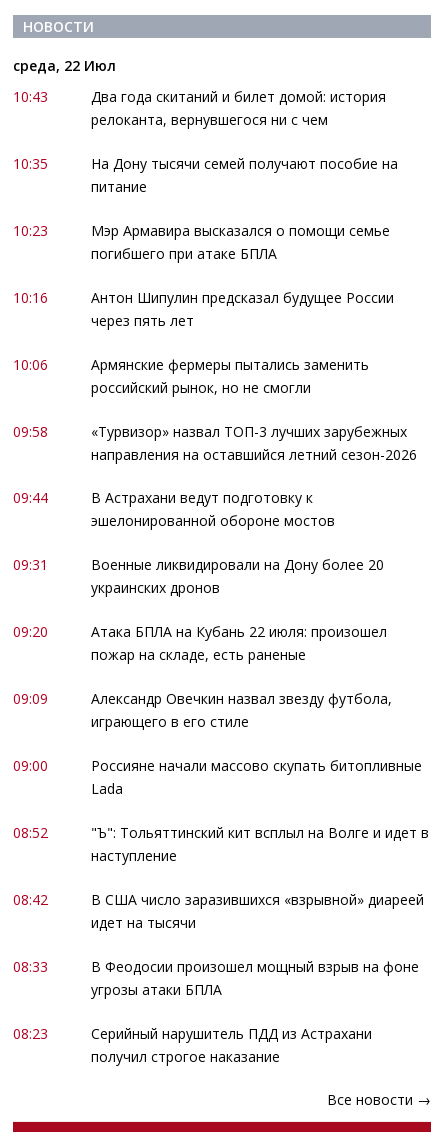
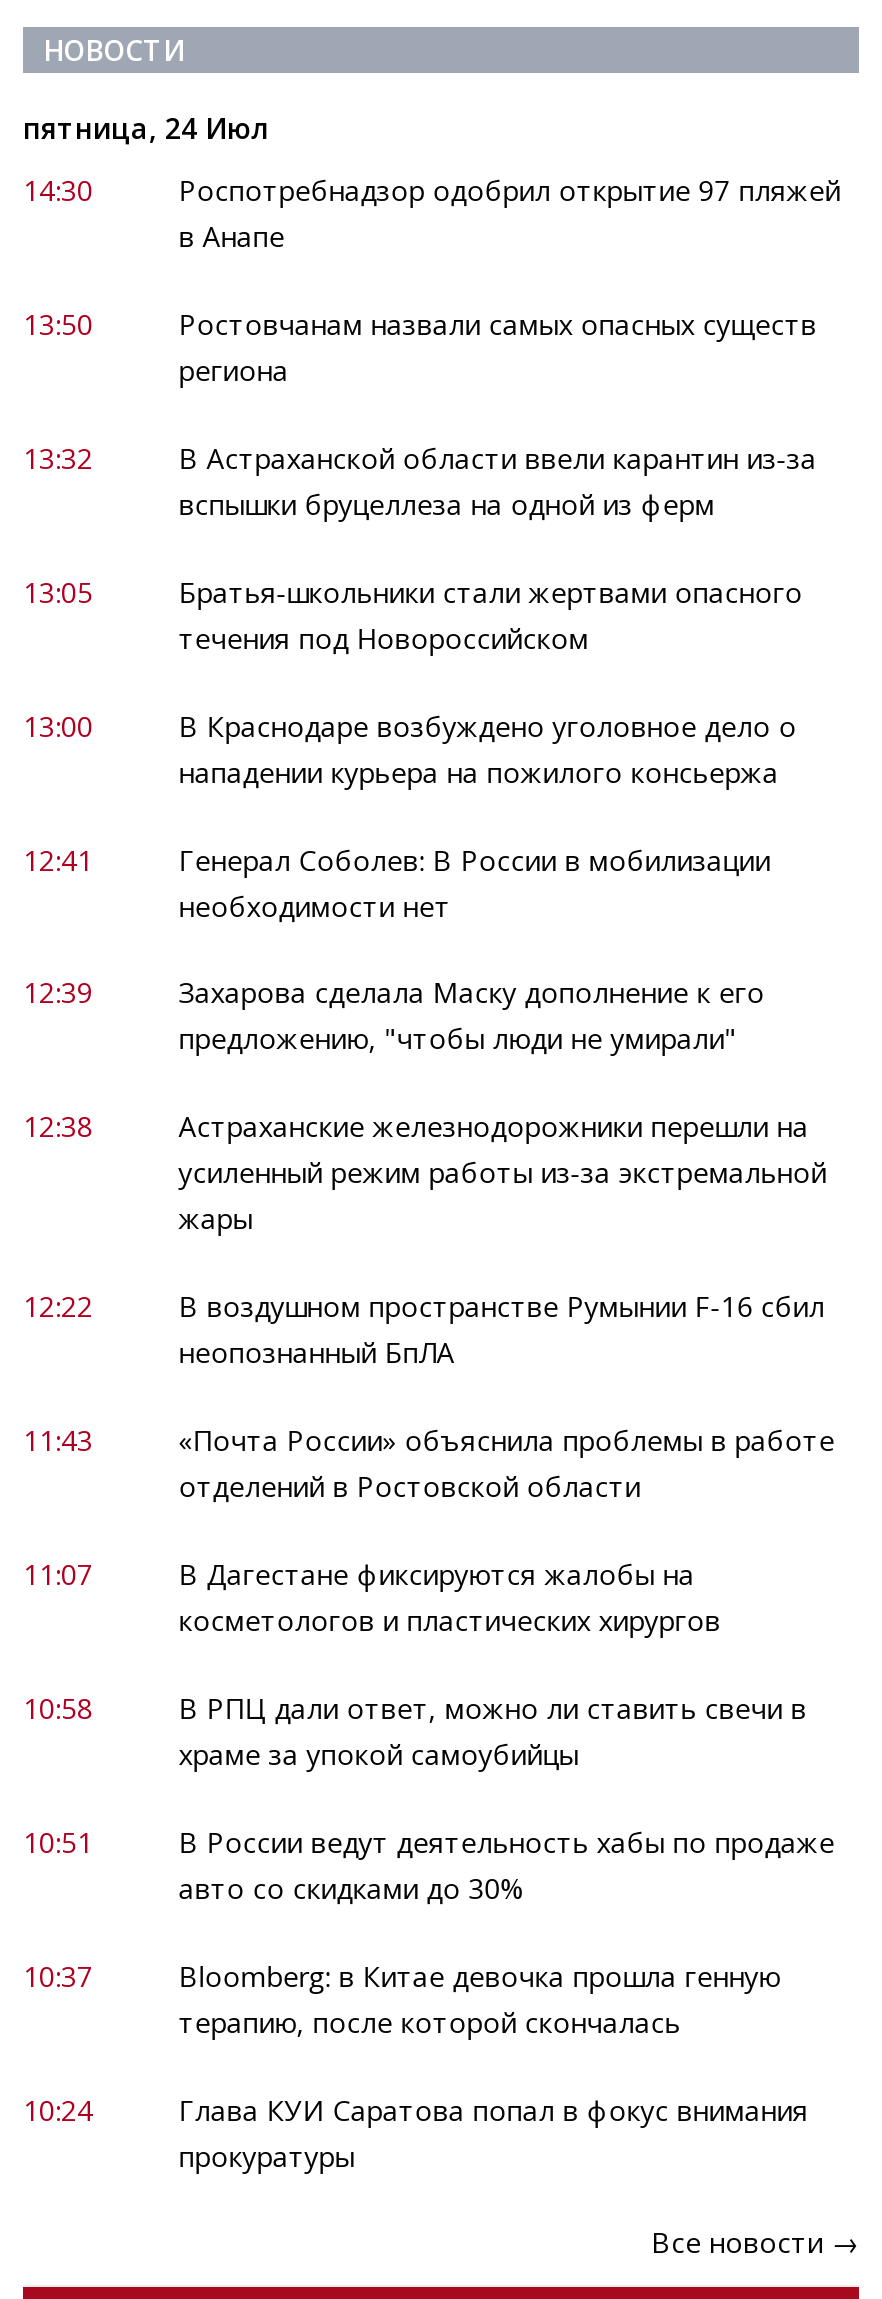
- среда, 22 Июл
+ пятница, 24 Июл

- 10:43
- Два года скитаний и билет домой: история
- релоканта, вернувшегося ни с чем
+ 14:30
+ Роспотребнадзор одобрил открытие 97 пляжей
+ в Анапе

- 10:35
- На Дону тысячи семей получают пособие на
- питание
+ 13:50
+ Ростовчанам назвали самых опасных существ
+ региона

- 10:23
- Мэр Армавира высказался о помощи семье
- погибшего при атаке БПЛА
+ 13:32
+ В Астраханской области ввели карантин из-за
+ вспышки бруцеллеза на одной из ферм

- 10:16
- Антон Шипулин предсказал будущее России
- через пять лет
+ 13:05
+ Братья-школьники стали жертвами опасного
+ течения под Новороссийском

- 10:06
- Армянские фермеры пытались заменить
- российский рынок, но не смогли
+ 13:00
+ В Краснодаре возбуждено уголовное дело о
+ нападении курьера на пожилого консьержа

- 09:58
- «Турвизор» назвал ТОП-3 лучших зарубежных
- направления на оставшийся летний сезон-2026
+ 12:41
+ Генерал Соболев: В России в мобилизации
+ необходимости нет

- 09:44
- В Астрахани ведут подготовку к
- эшелонированной обороне мостов
+ 12:39
+ Захарова сделала Маску дополнение к его
+ предложению, "чтобы люди не умирали"

- 09:31
- Военные ликвидировали на Дону более 20
- украинских дронов
+ 12:38
+ Астраханские железнодорожники перешли на
+ усиленный режим работы из-за экстремальной
+ жары

- 09:20
- Атака БПЛА на Кубань 22 июля: произошел
- пожар на складе, есть раненые
+ 12:22
+ В воздушном пространстве Румынии F-16 сбил
+ неопознанный БпЛА

- 09:09
- Александр Овечкин назвал звезду футбола,
- играющего в его стиле
+ 11:43
+ «Почта России» объяснила проблемы в работе
+ отделений в Ростовской области

- 09:00
- Россияне начали массово скупать битопливные
- Lada
+ 11:07
+ В Дагестане фиксируются жалобы на
+ косметологов и пластических хирургов

- 08:52
- "Ъ": Тольяттинский кит всплыл на Волге и идет в
- наступление
+ 10:58
+ В РПЦ дали ответ, можно ли ставить свечи в
+ храме за упокой самоубийцы

- 08:42
- В США число заразившихся «взрывной» диареей
- идет на тысячи
+ 10:51
+ В России ведут деятельность хабы по продаже
+ авто со скидками до 30%

- 08:33
- В Феодосии произошел мощный взрыв на фоне
- угрозы атаки БПЛА
+ 10:37
+ Bloomberg: в Китае девочка прошла генную
+ терапию, после которой скончалась

- 08:23
- Серийный нарушитель ПДД из Астрахани
- получил строгое наказание
+ 10:24
+ Глава КУИ Саратова попал в фокус внимания
+ прокуратуры
